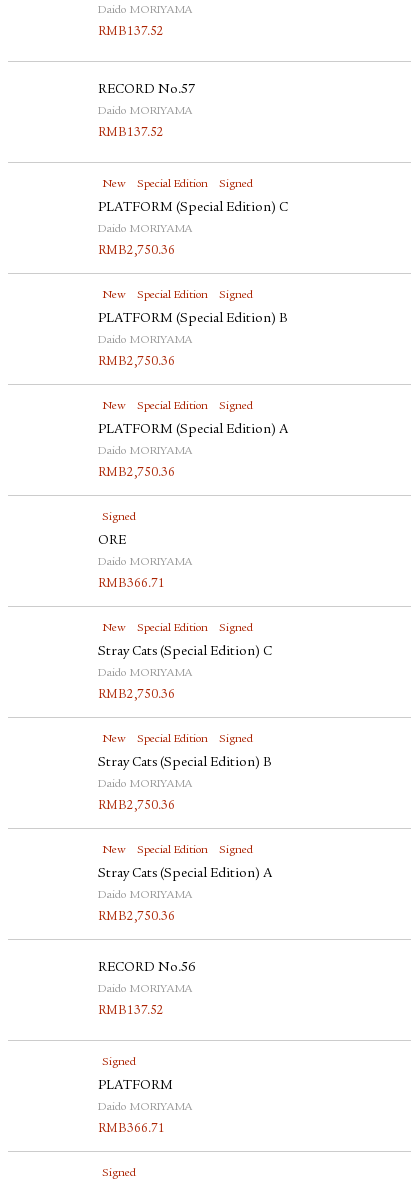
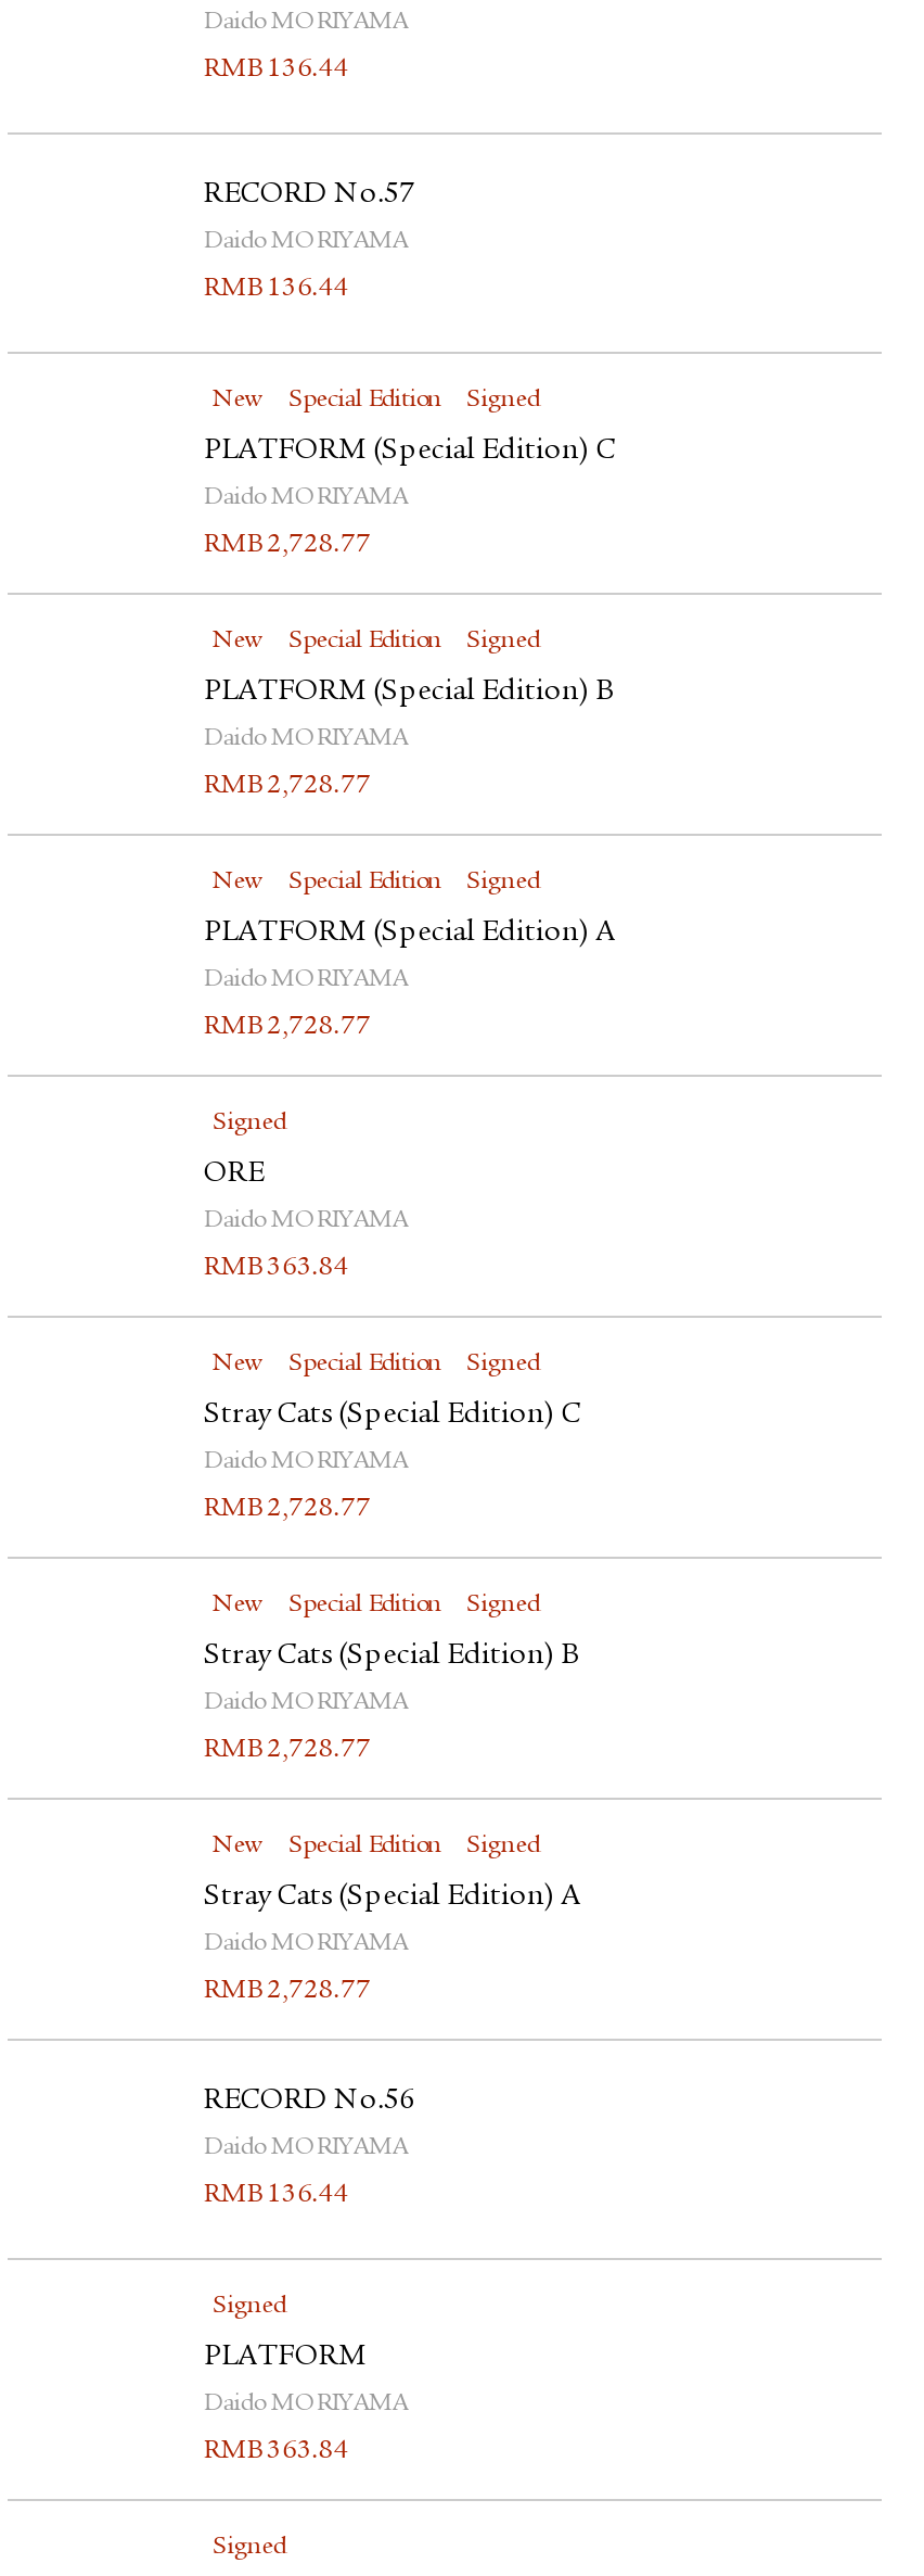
- RMB 137.52
+ RMB 136.44

- RMB 137.52
+ RMB 136.44

- RMB 2,750.36
+ RMB 2,728.77

- RMB 2,750.36
+ RMB 2,728.77

- RMB 2,750.36
+ RMB 2,728.77

- RMB 366.71
+ RMB 363.84

- RMB 2,750.36
+ RMB 2,728.77

- RMB 2,750.36
+ RMB 2,728.77

- RMB 2,750.36
+ RMB 2,728.77

- RMB 137.52
+ RMB 136.44

- RMB 366.71
+ RMB 363.84
